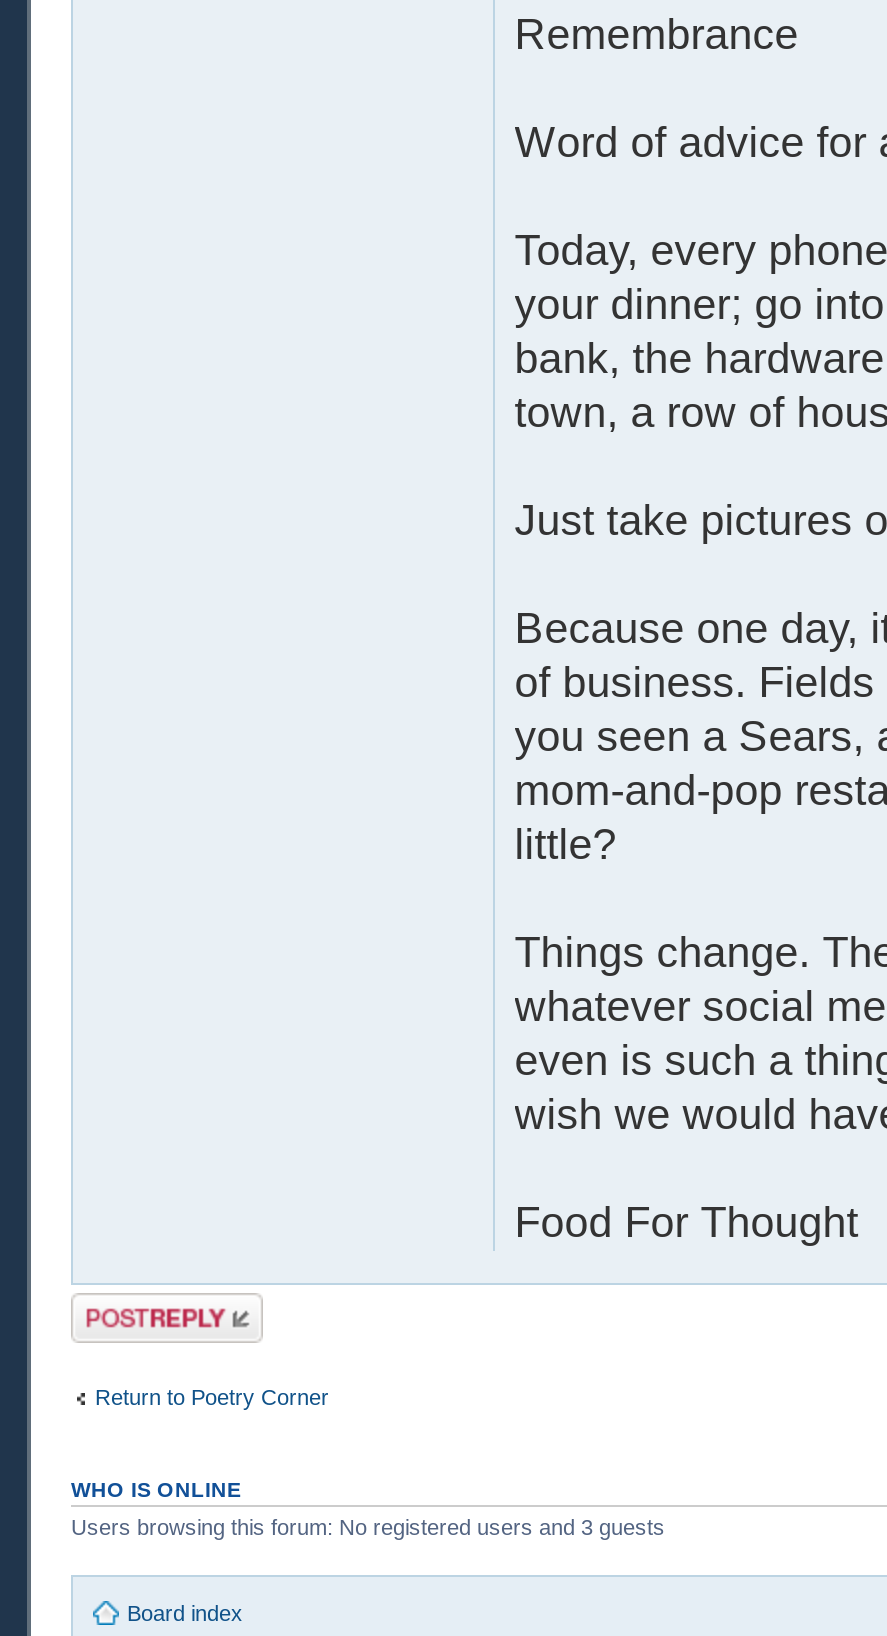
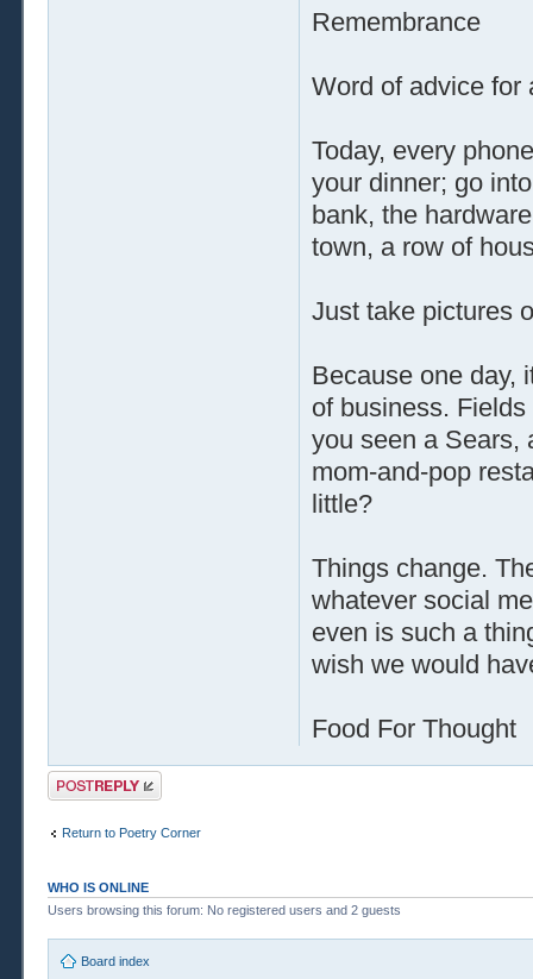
- Users browsing this forum: No registered users and 3 guests
+ Users browsing this forum: No registered users and 2 guests
